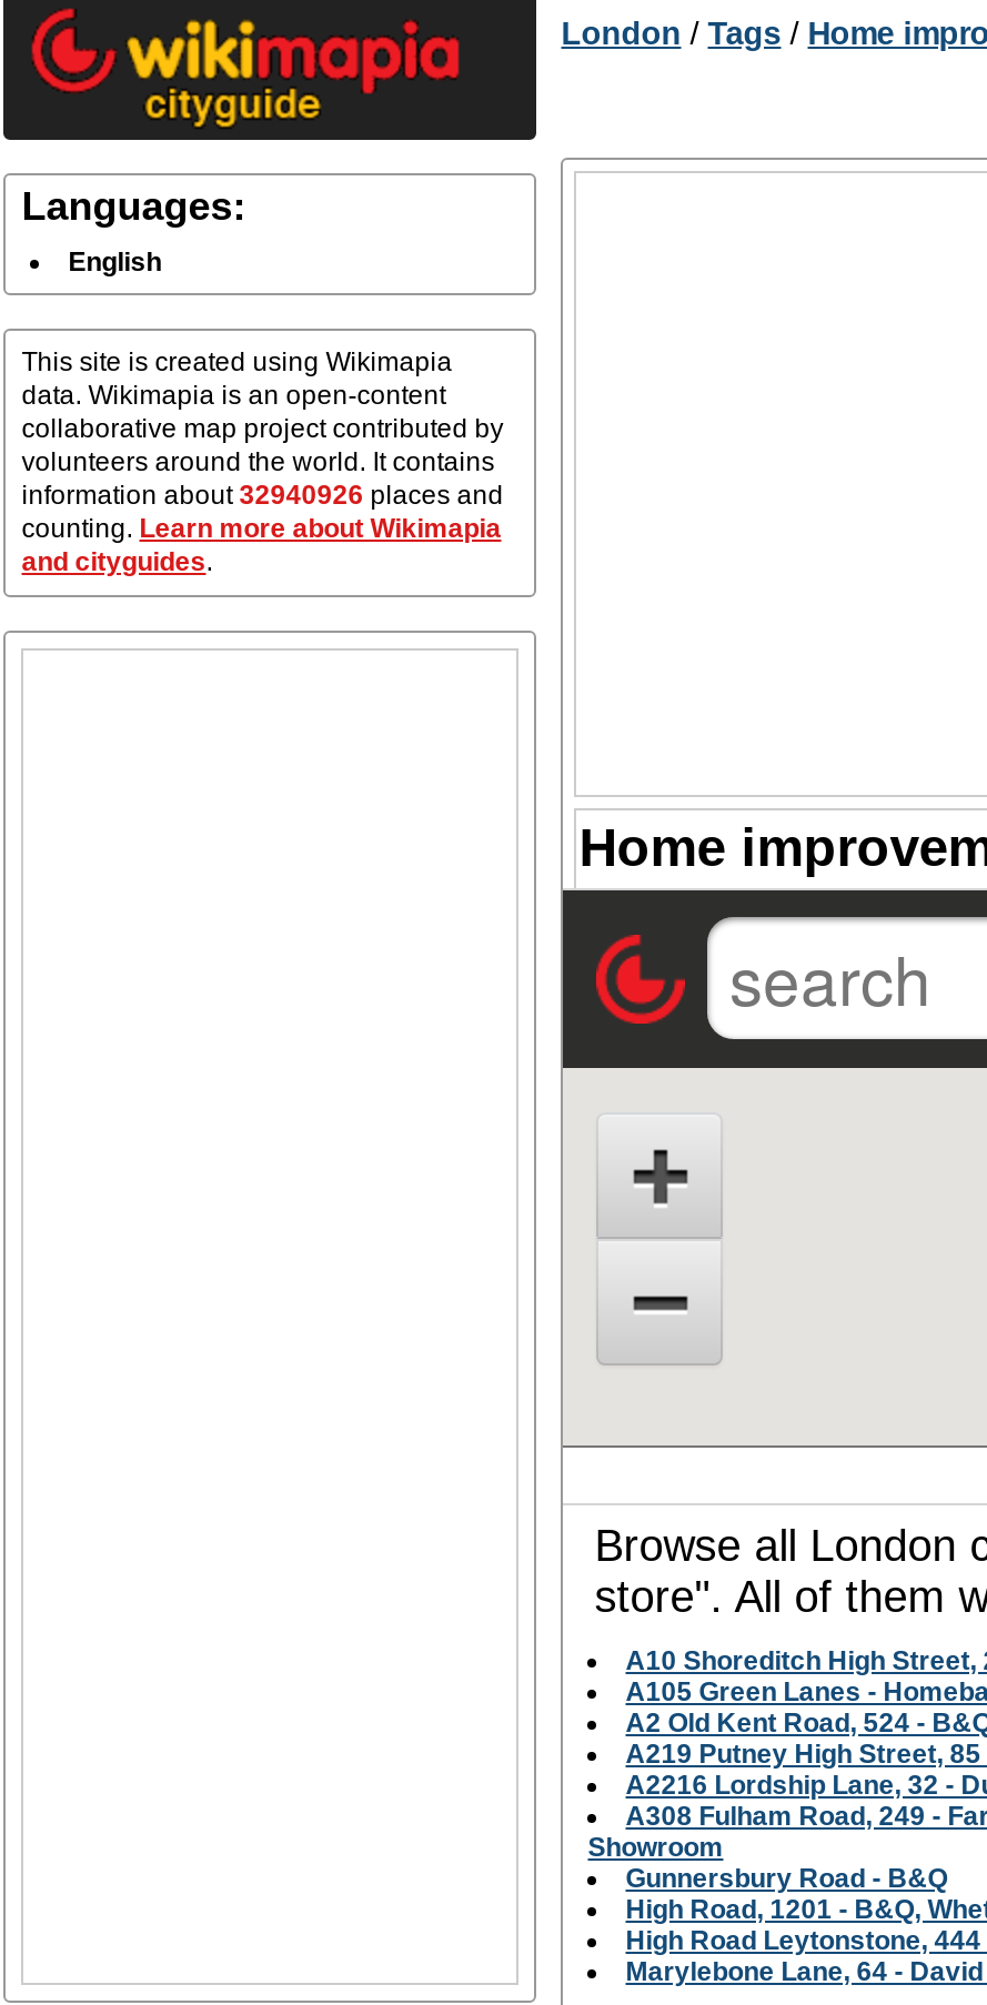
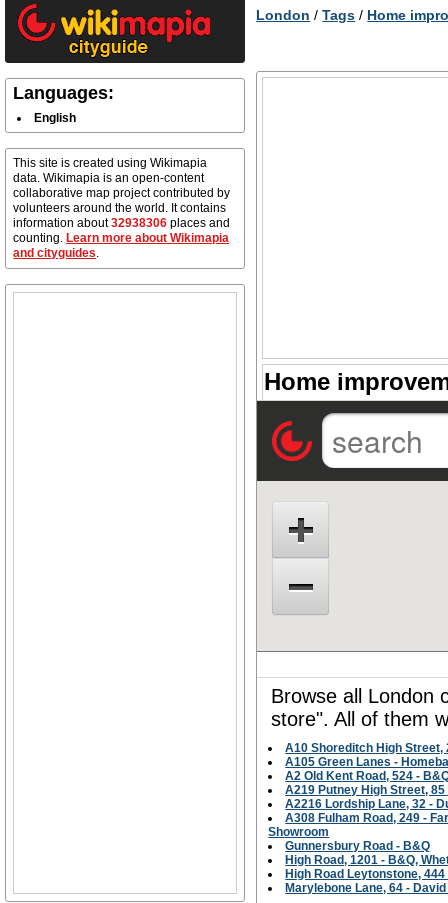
- information about 32940926 places and
+ information about 32938306 places and
